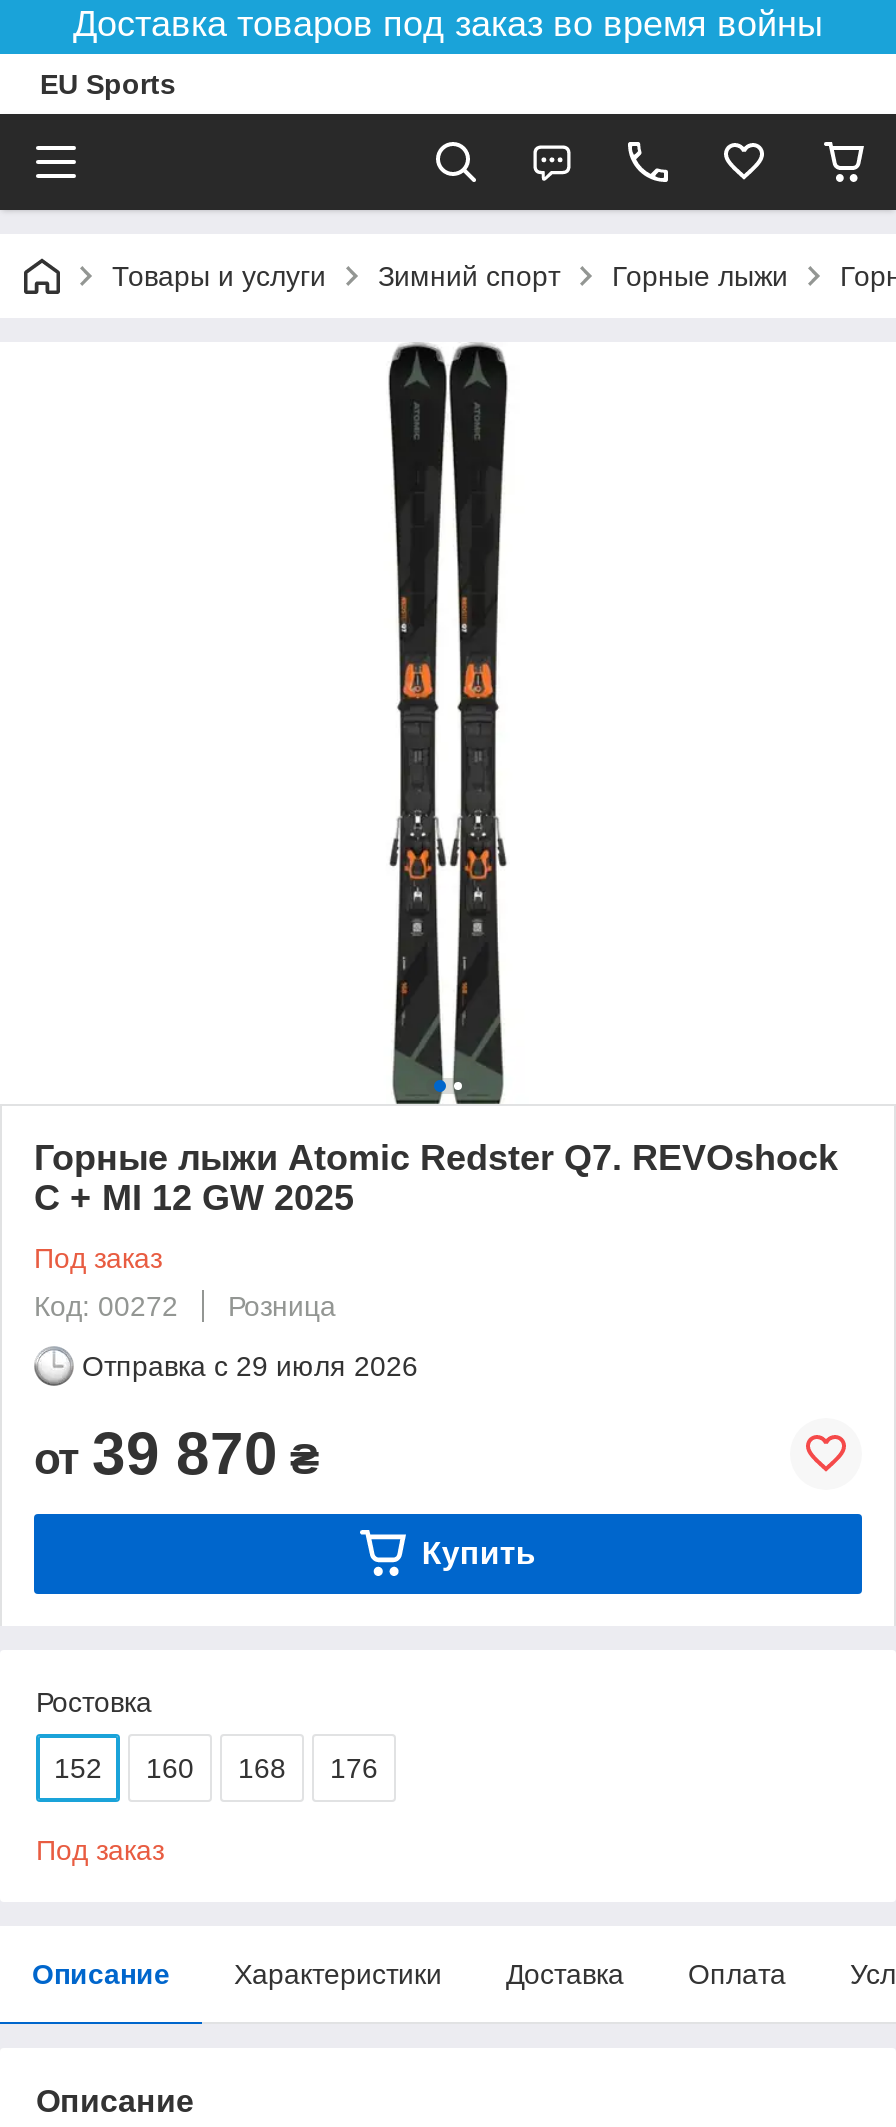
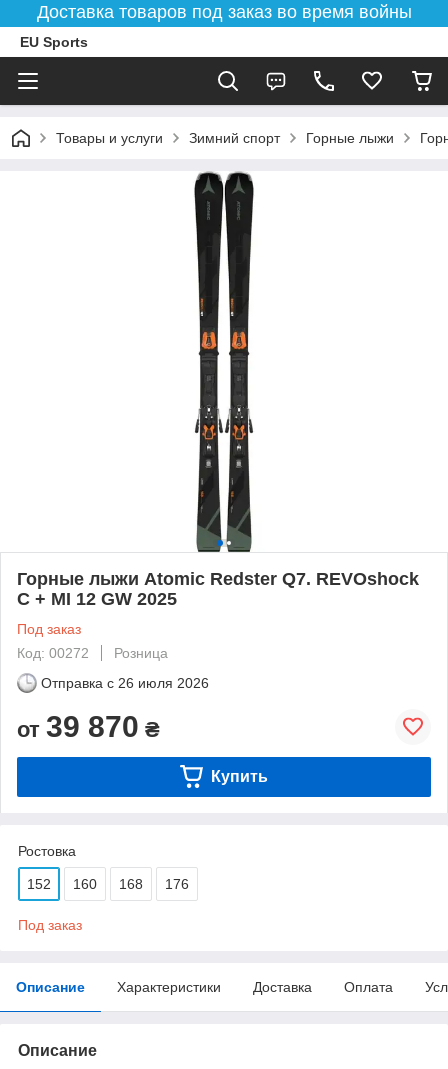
- Отправка с 29 июля 2026
+ Отправка с 26 июля 2026
